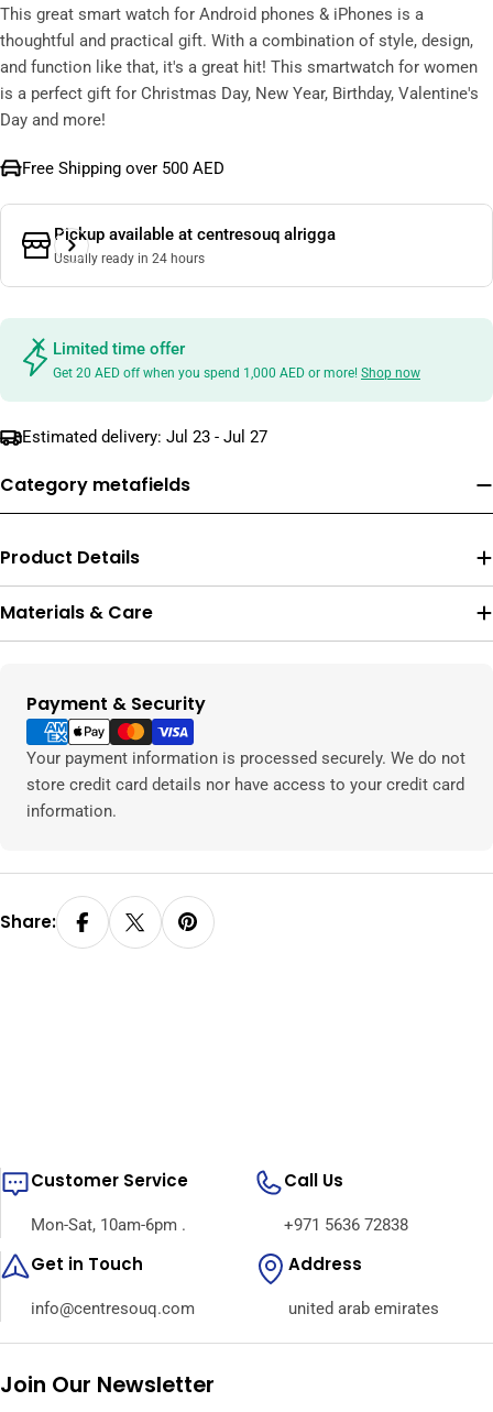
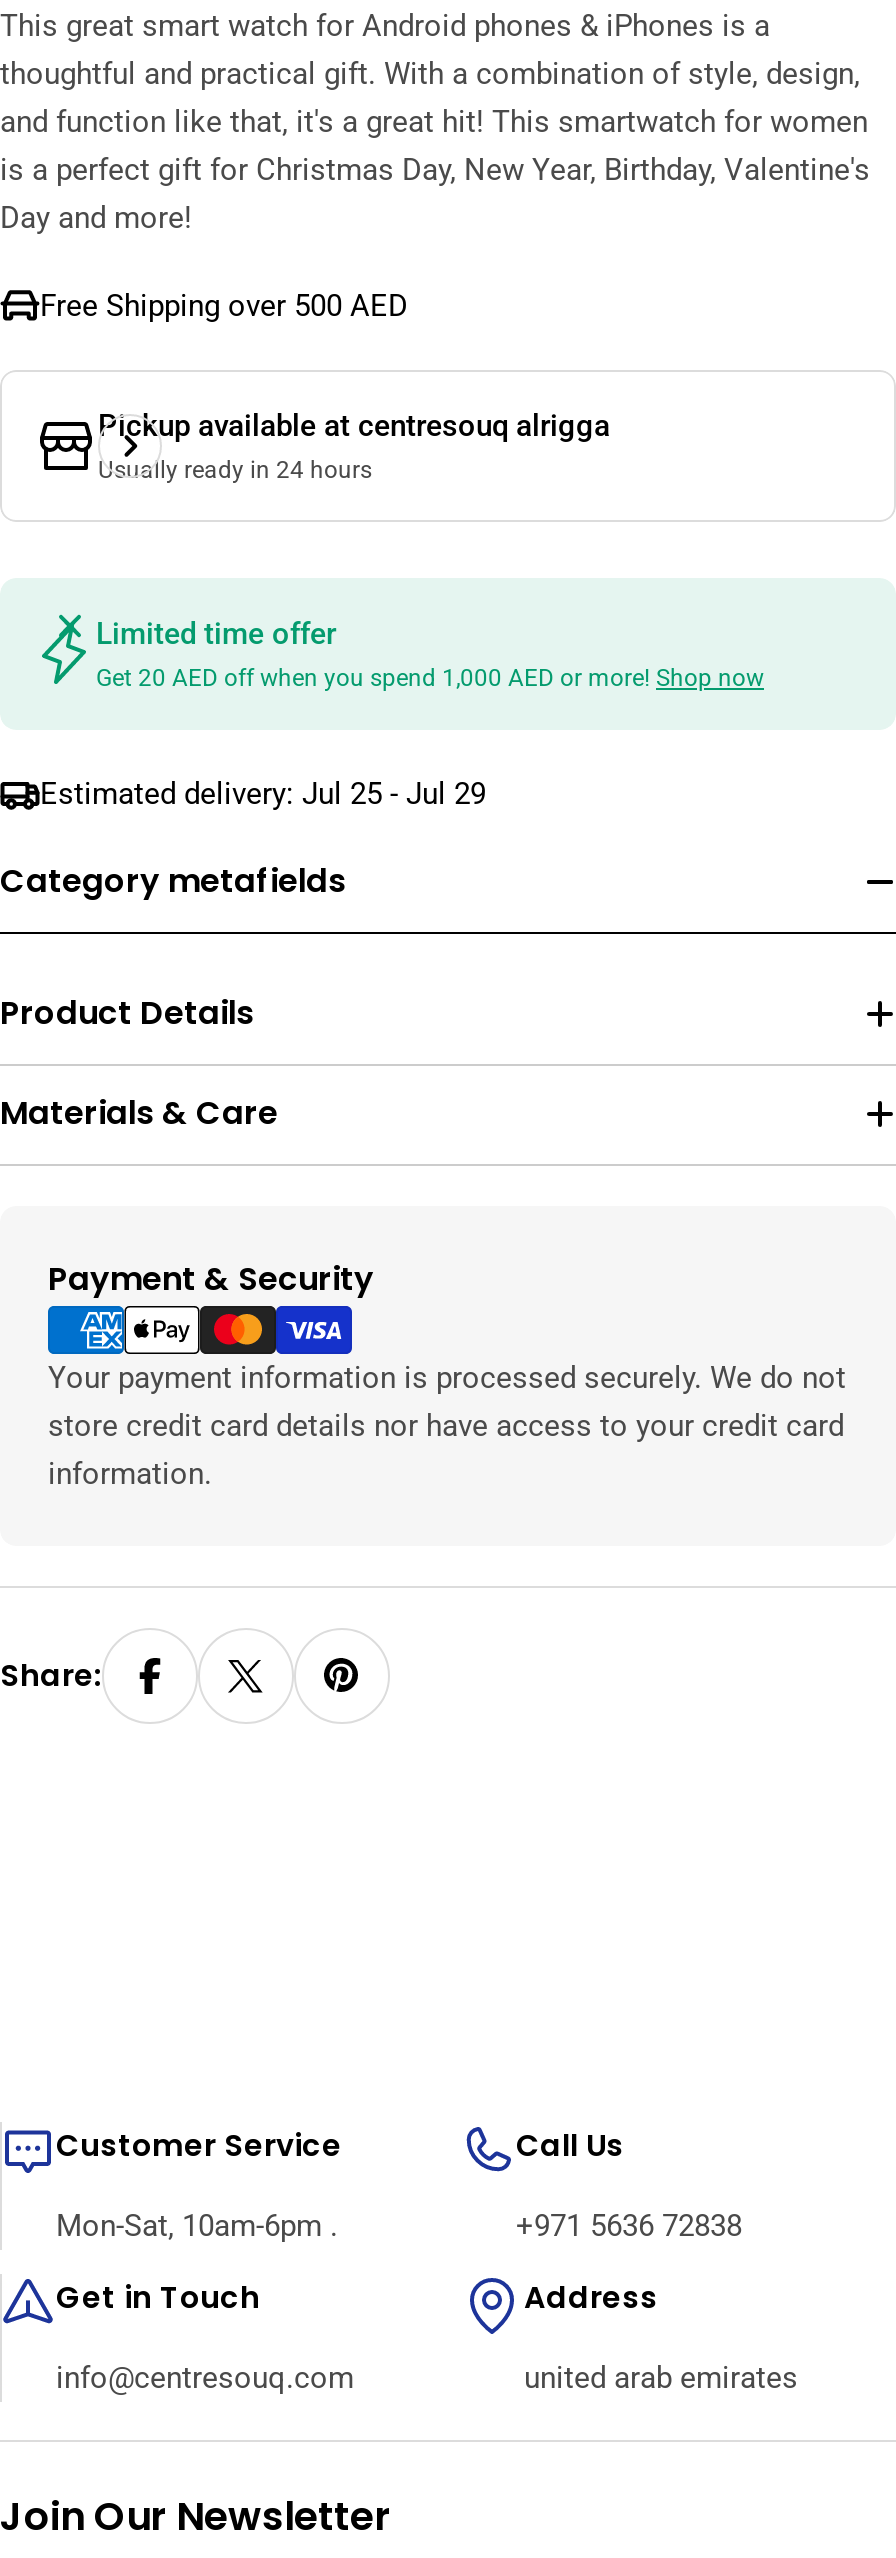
- Estimated delivery: Jul 23 - Jul 27
+ Estimated delivery: Jul 25 - Jul 29
